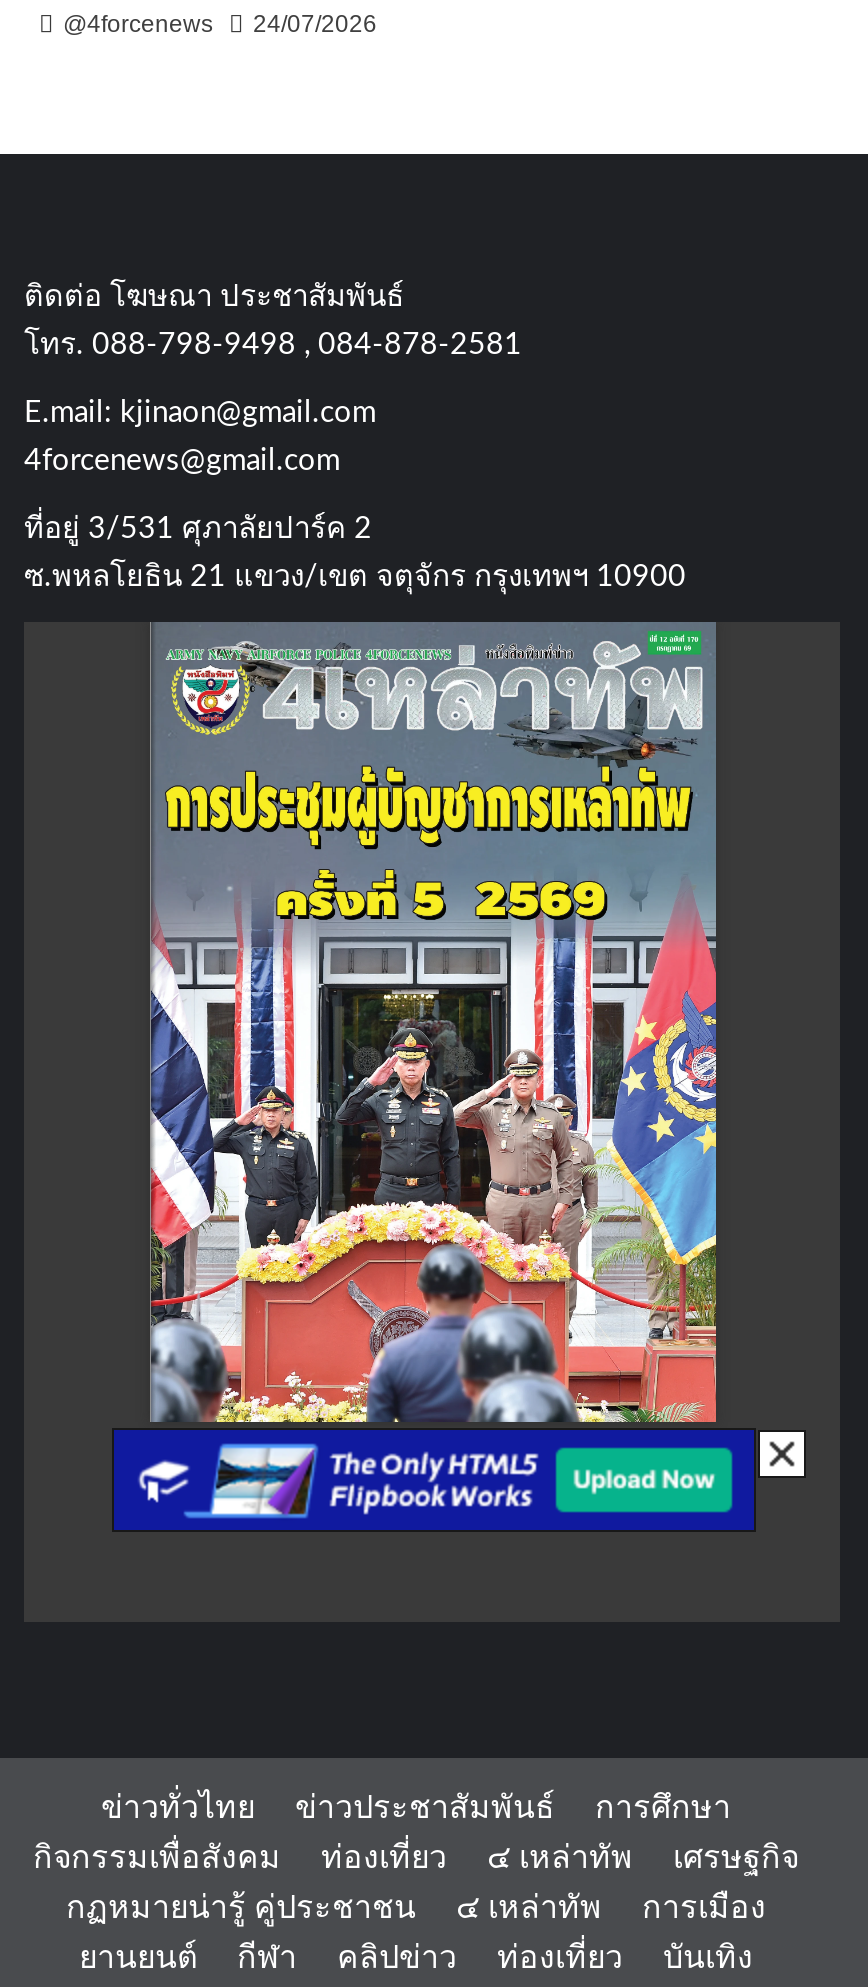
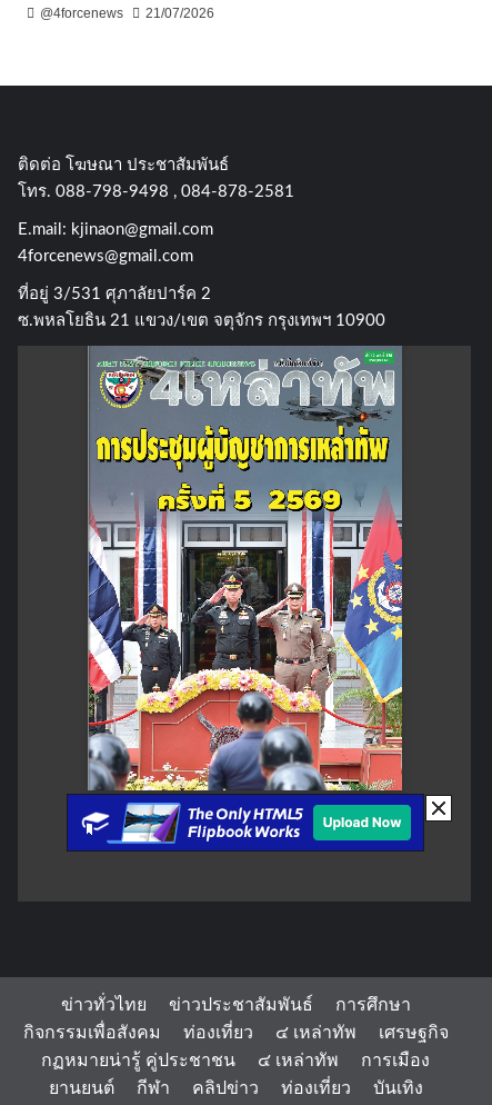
- @4forcenews 24/07/2026
+ @4forcenews 21/07/2026
